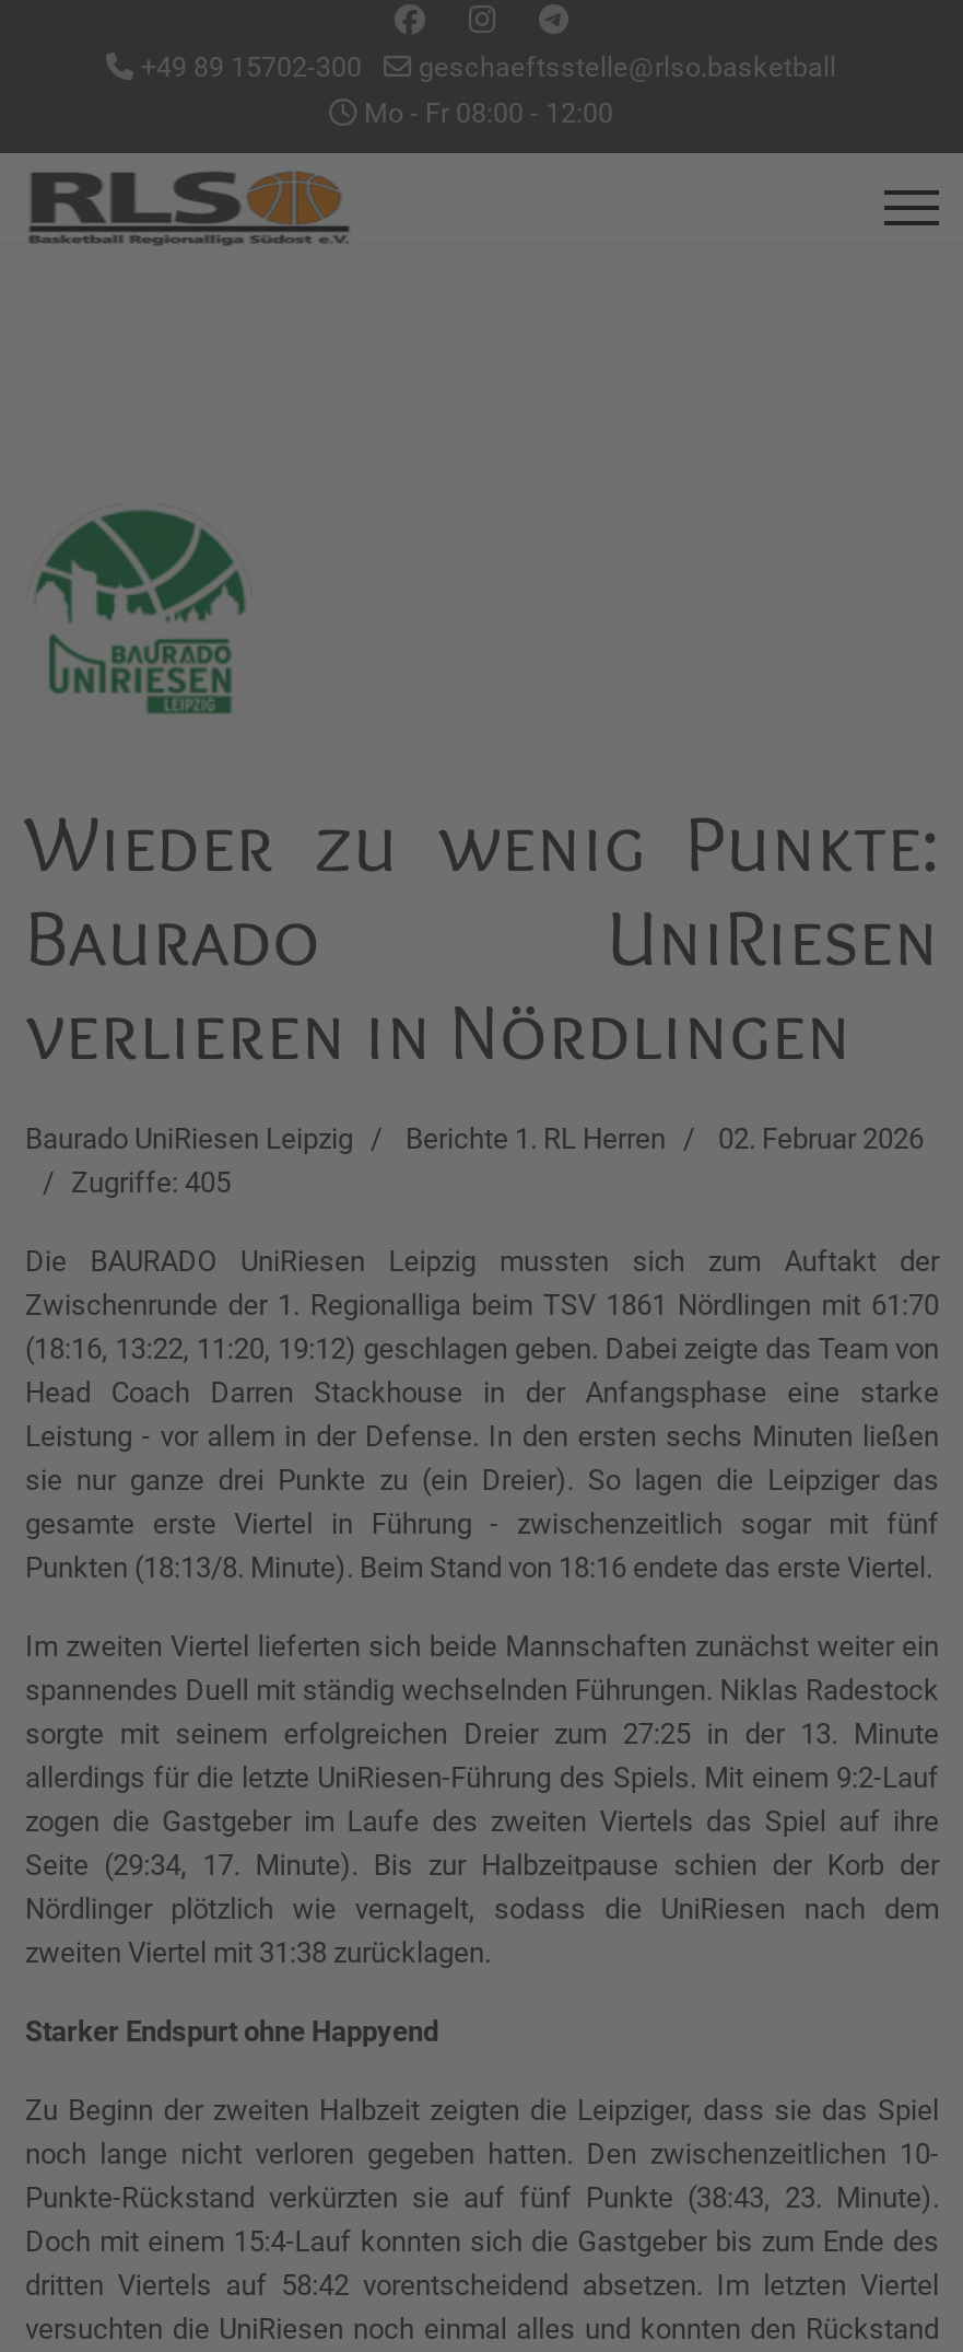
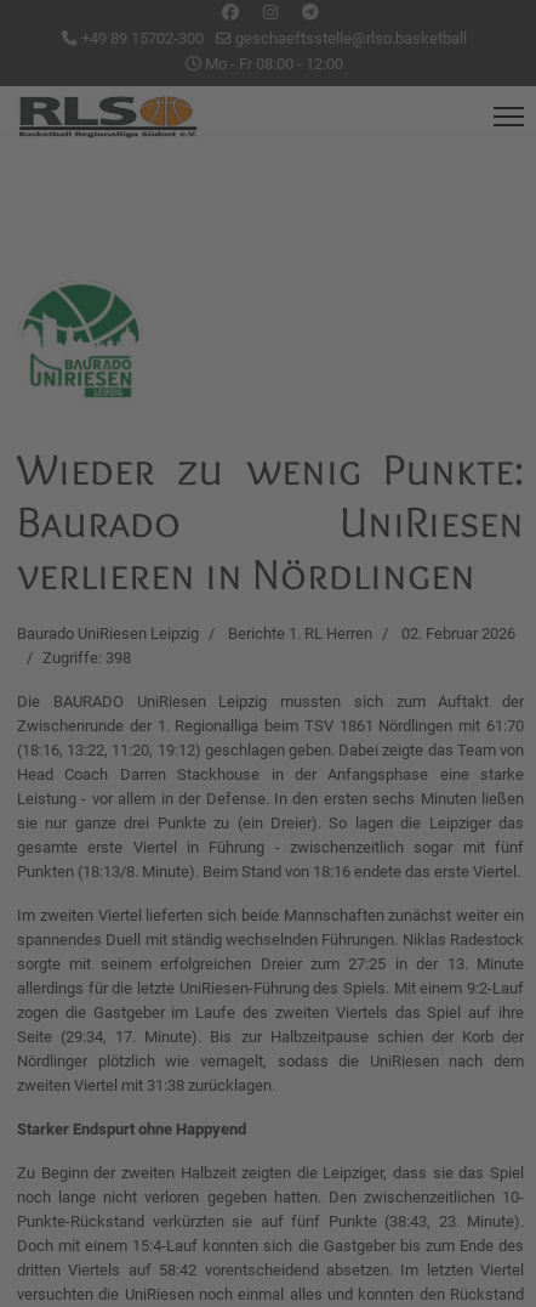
- Zugriffe: 405
+ Zugriffe: 398
